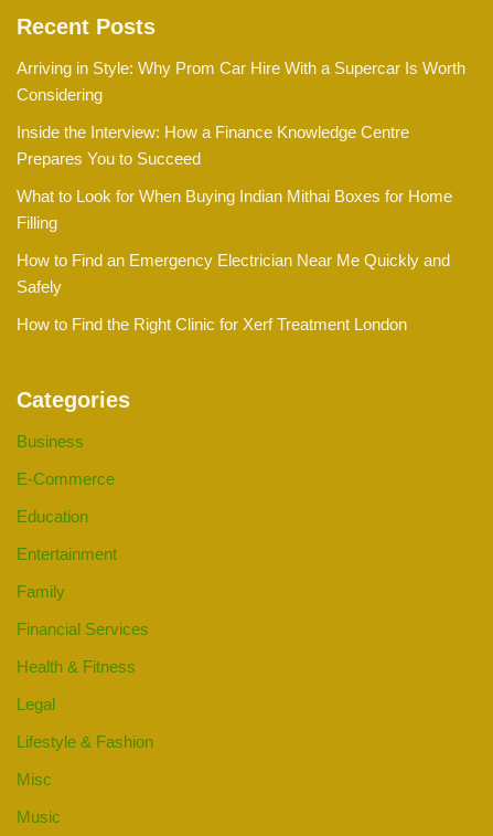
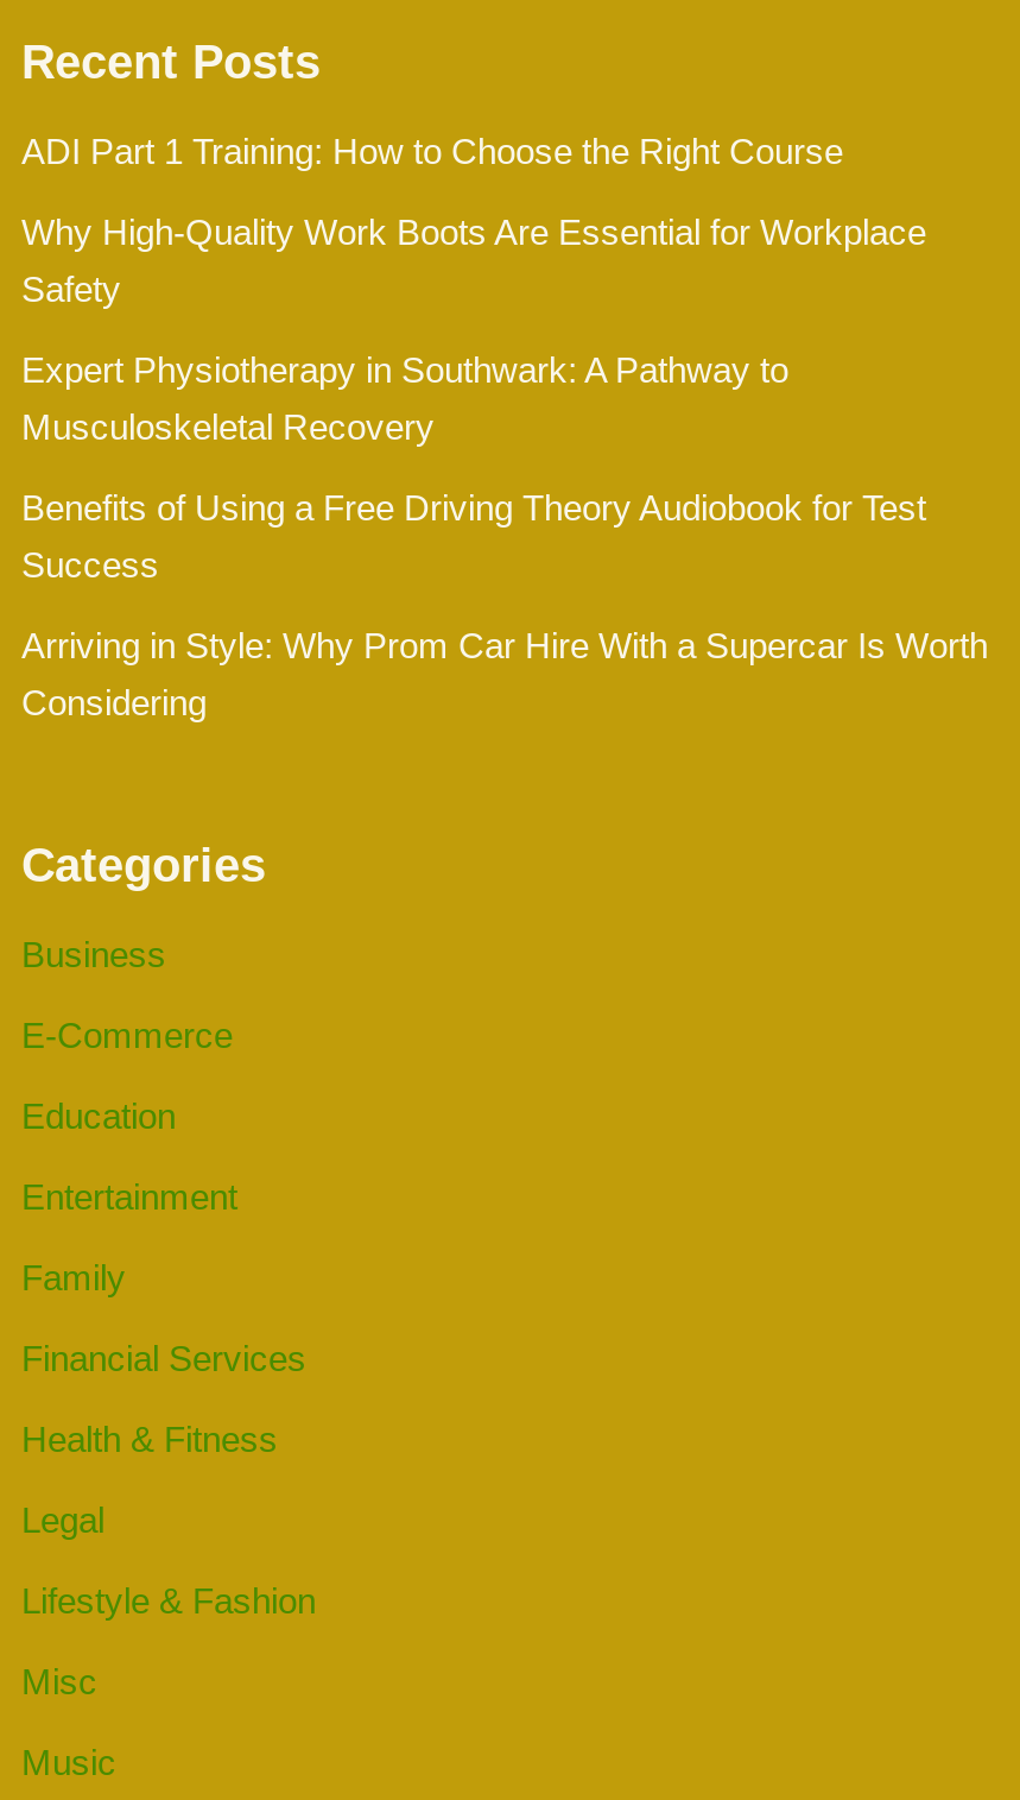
+ ADI Part 1 Training: How to Choose the Right Course
+ Why High-Quality Work Boots Are Essential for Workplace
+ Safety
+ Expert Physiotherapy in Southwark: A Pathway to
+ Musculoskeletal Recovery
+ Benefits of Using a Free Driving Theory Audiobook for Test
+ Success

moved down: Arriving in Style: Why Prom Car Hire With a Supercar Is Worth | Considering

- Inside the Interview: How a Finance Knowledge Centre
- Prepares You to Succeed
- What to Look for When Buying Indian Mithai Boxes for Home
- Filling
- How to Find an Emergency Electrician Near Me Quickly and
- Safely
- How to Find the Right Clinic for Xerf Treatment London
